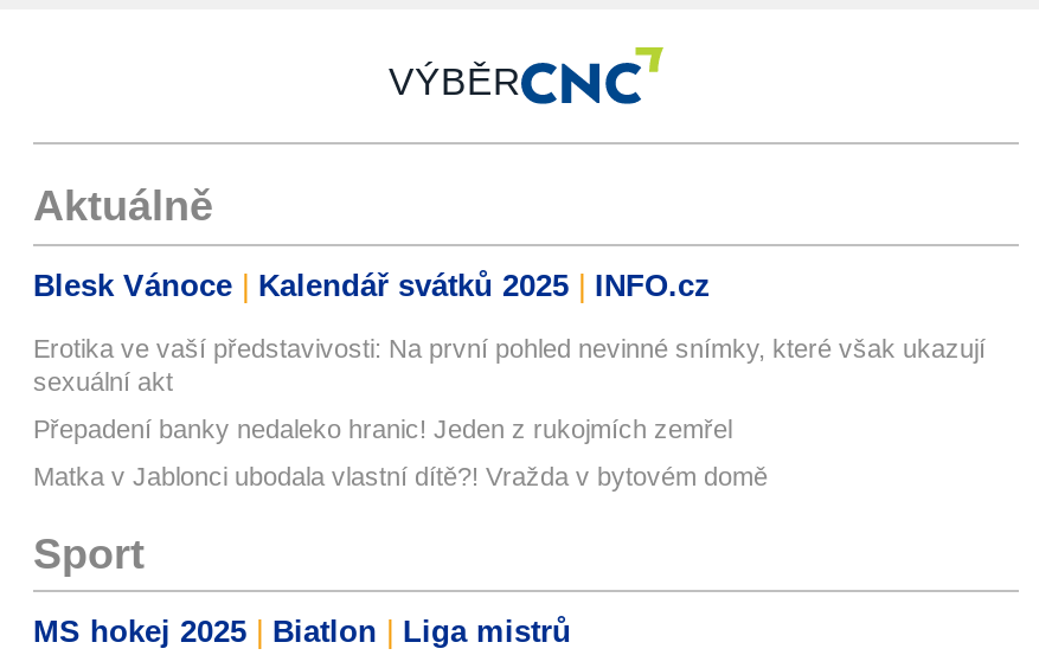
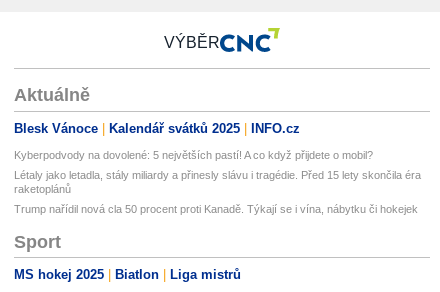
- Erotika ve vaší představivosti: Na první pohled nevinné snímky, které však ukazují
- sexuální akt
+ Kyberpodvody na dovolené: 5 největších pastí! A co když přijdete o mobil?

- Přepadení banky nedaleko hranic! Jeden z rukojmích zemřel
+ Létaly jako letadla, stály miliardy a přinesly slávu i tragédie. Před 15 lety skončila éra
+ raketoplánů

- Matka v Jablonci ubodala vlastní dítě?! Vražda v bytovém domě
+ Trump nařídil nová cla 50 procent proti Kanadě. Týkají se i vína, nábytku či hokejek
